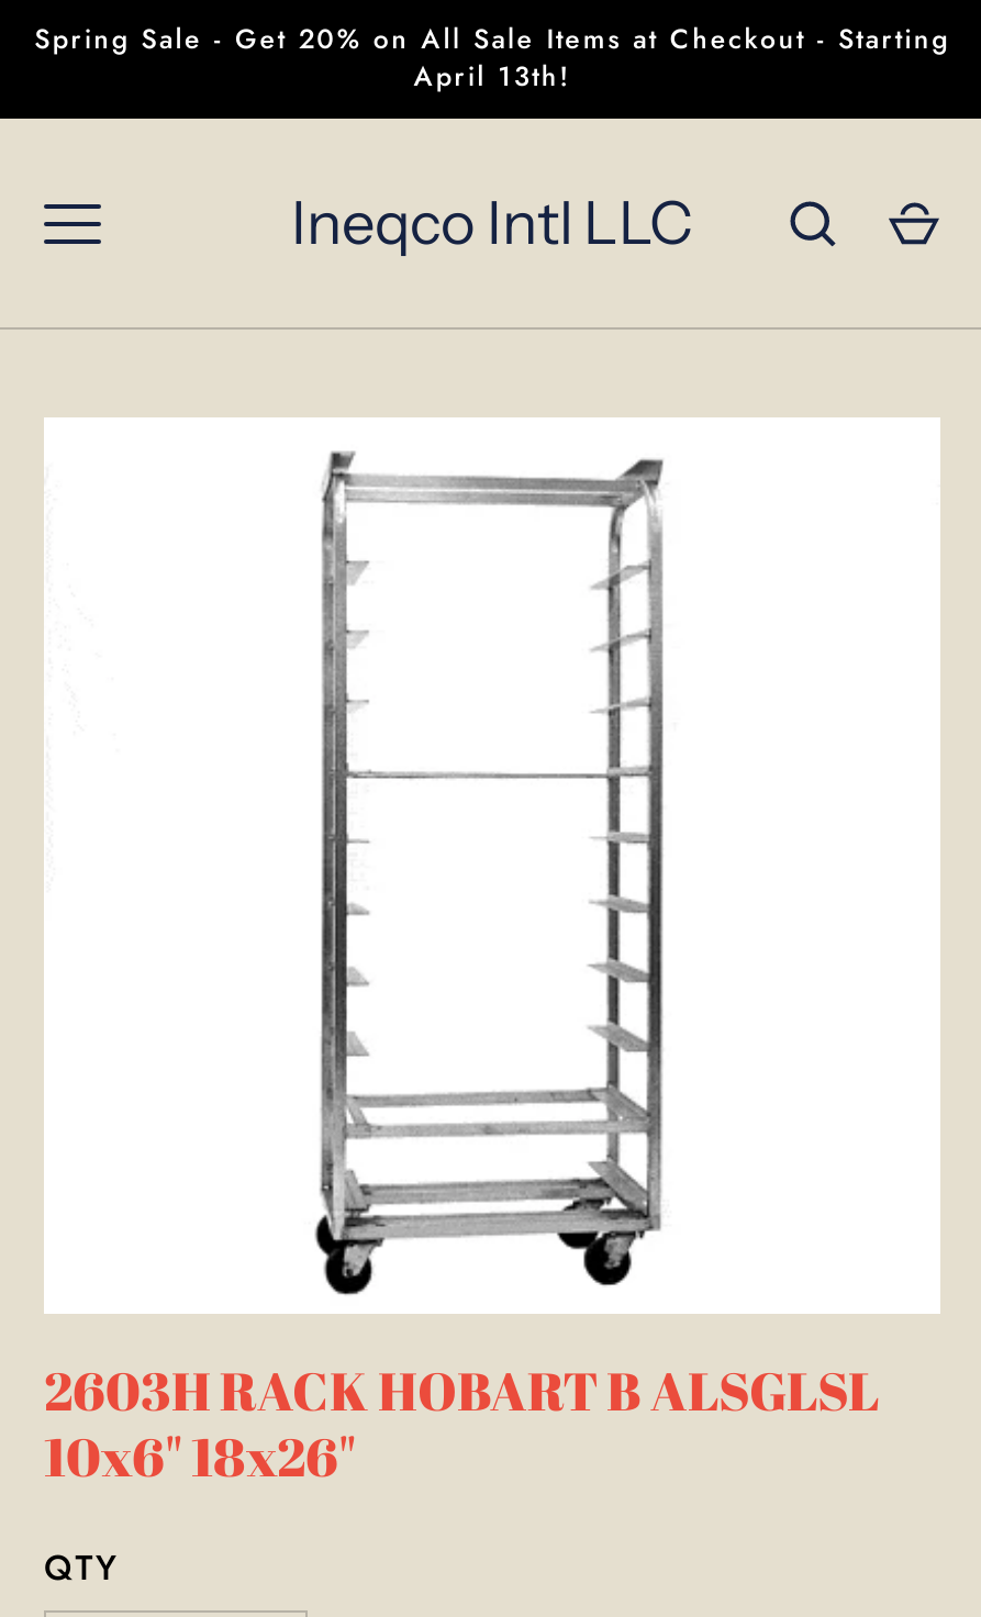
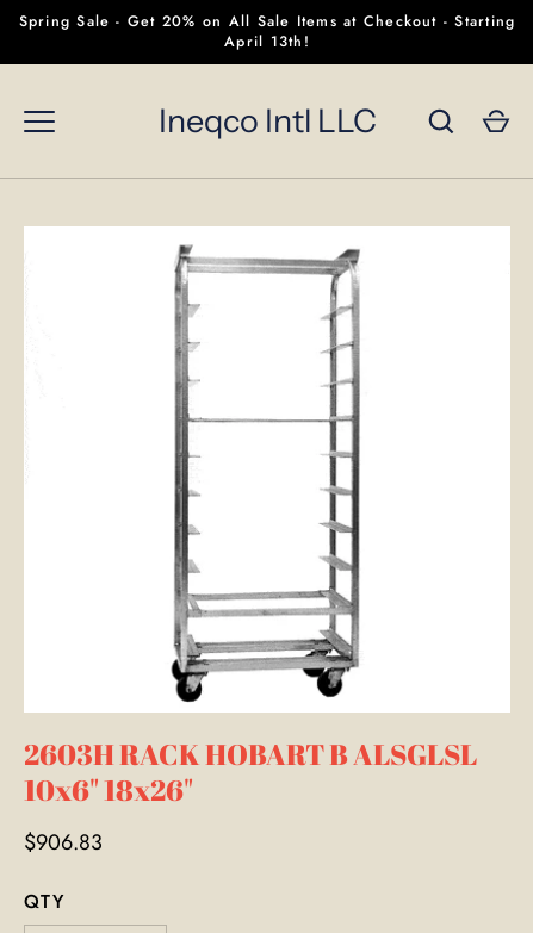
+ $906.83
